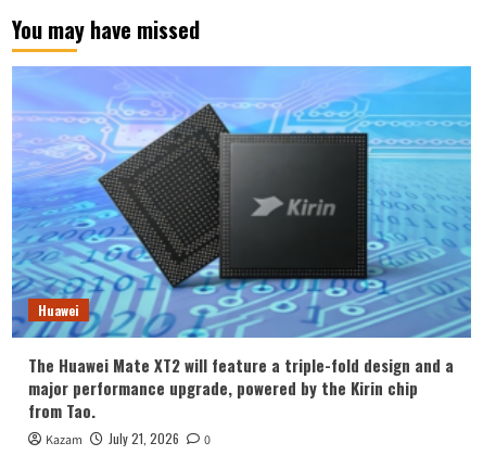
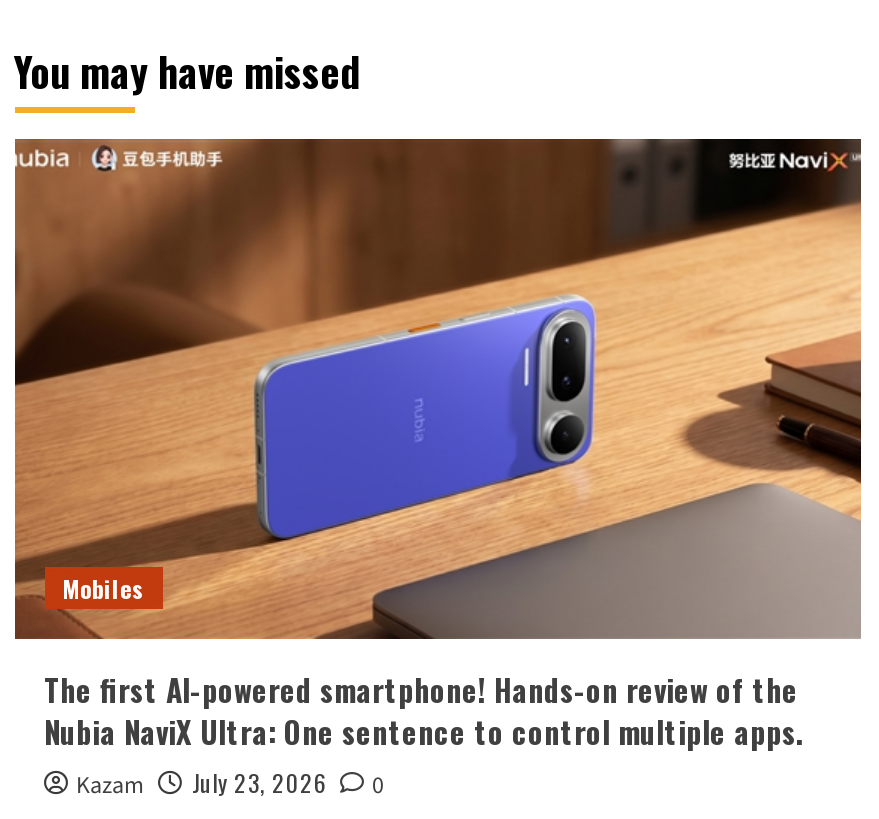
- [image]
- Huawei
+ [image]
+ Mobiles

- The Huawei Mate XT2 will feature a triple-fold design and a
- major performance upgrade, powered by the Kirin chip
- from Tao.
+ The first AI-powered smartphone! Hands-on review of the
+ Nubia NaviX Ultra: One sentence to control multiple apps.

- Kazam July 21, 2026 0
+ Kazam July 23, 2026 0
